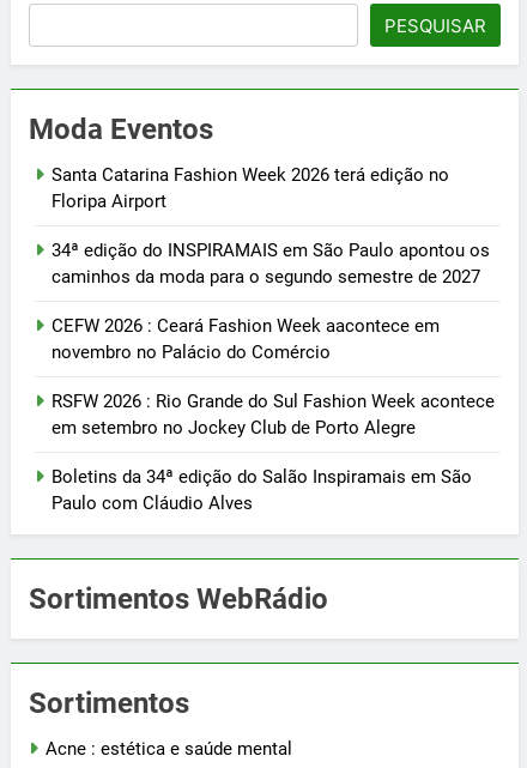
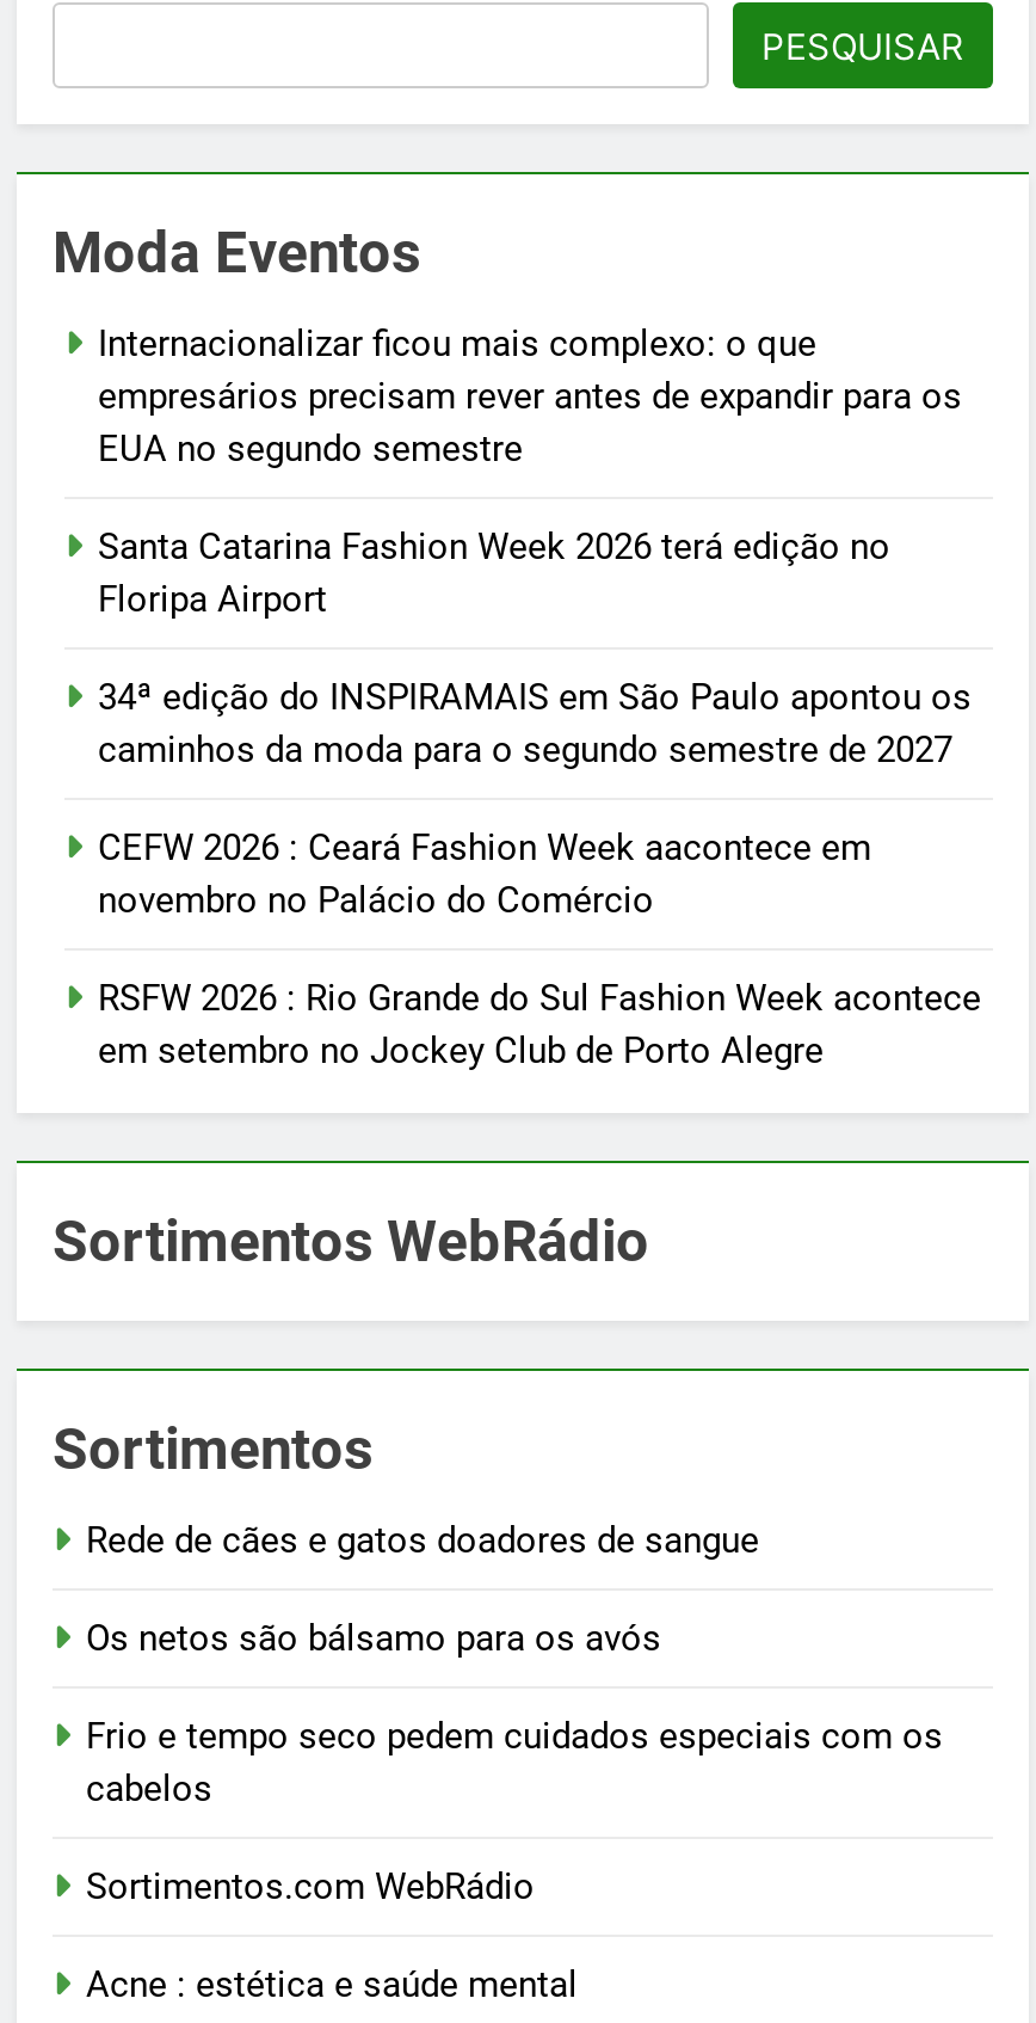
+ Internacionalizar ficou mais complexo: o que
+ empresários precisam rever antes de expandir para os
+ EUA no segundo semestre

- Boletins da 34ª edição do Salão Inspiramais em São
- Paulo com Cláudio Alves

+ Rede de cães e gatos doadores de sangue
+ Os netos são bálsamo para os avós
+ Frio e tempo seco pedem cuidados especiais com os
+ cabelos
+ Sortimentos.com WebRádio
